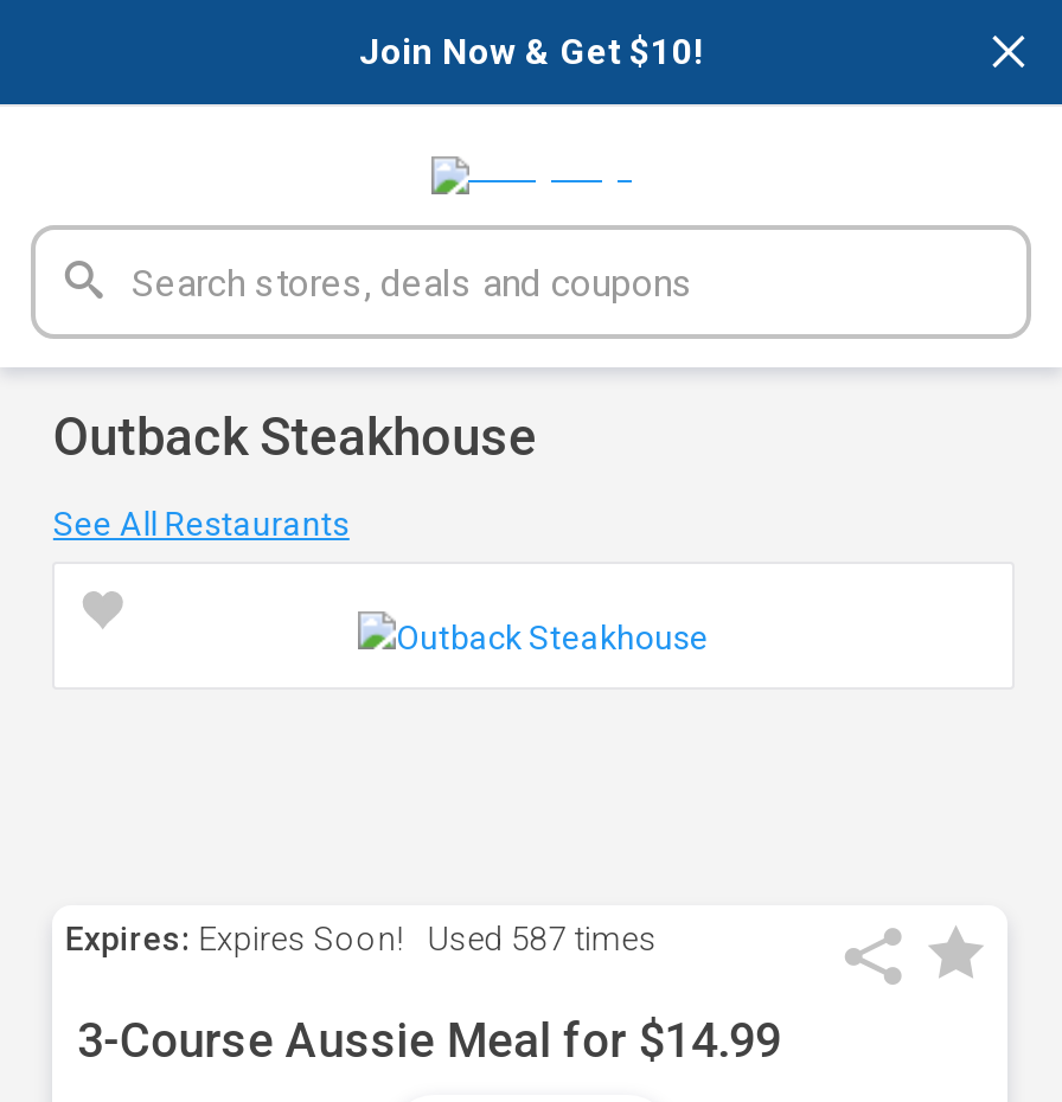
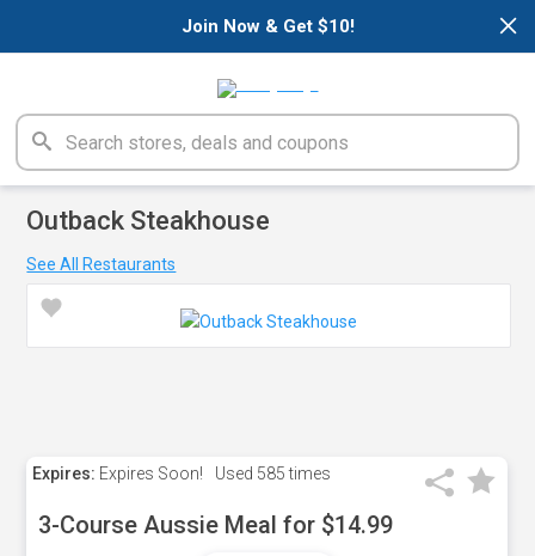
- Expires: Expires Soon! Used 587 times
+ Expires: Expires Soon! Used 585 times
